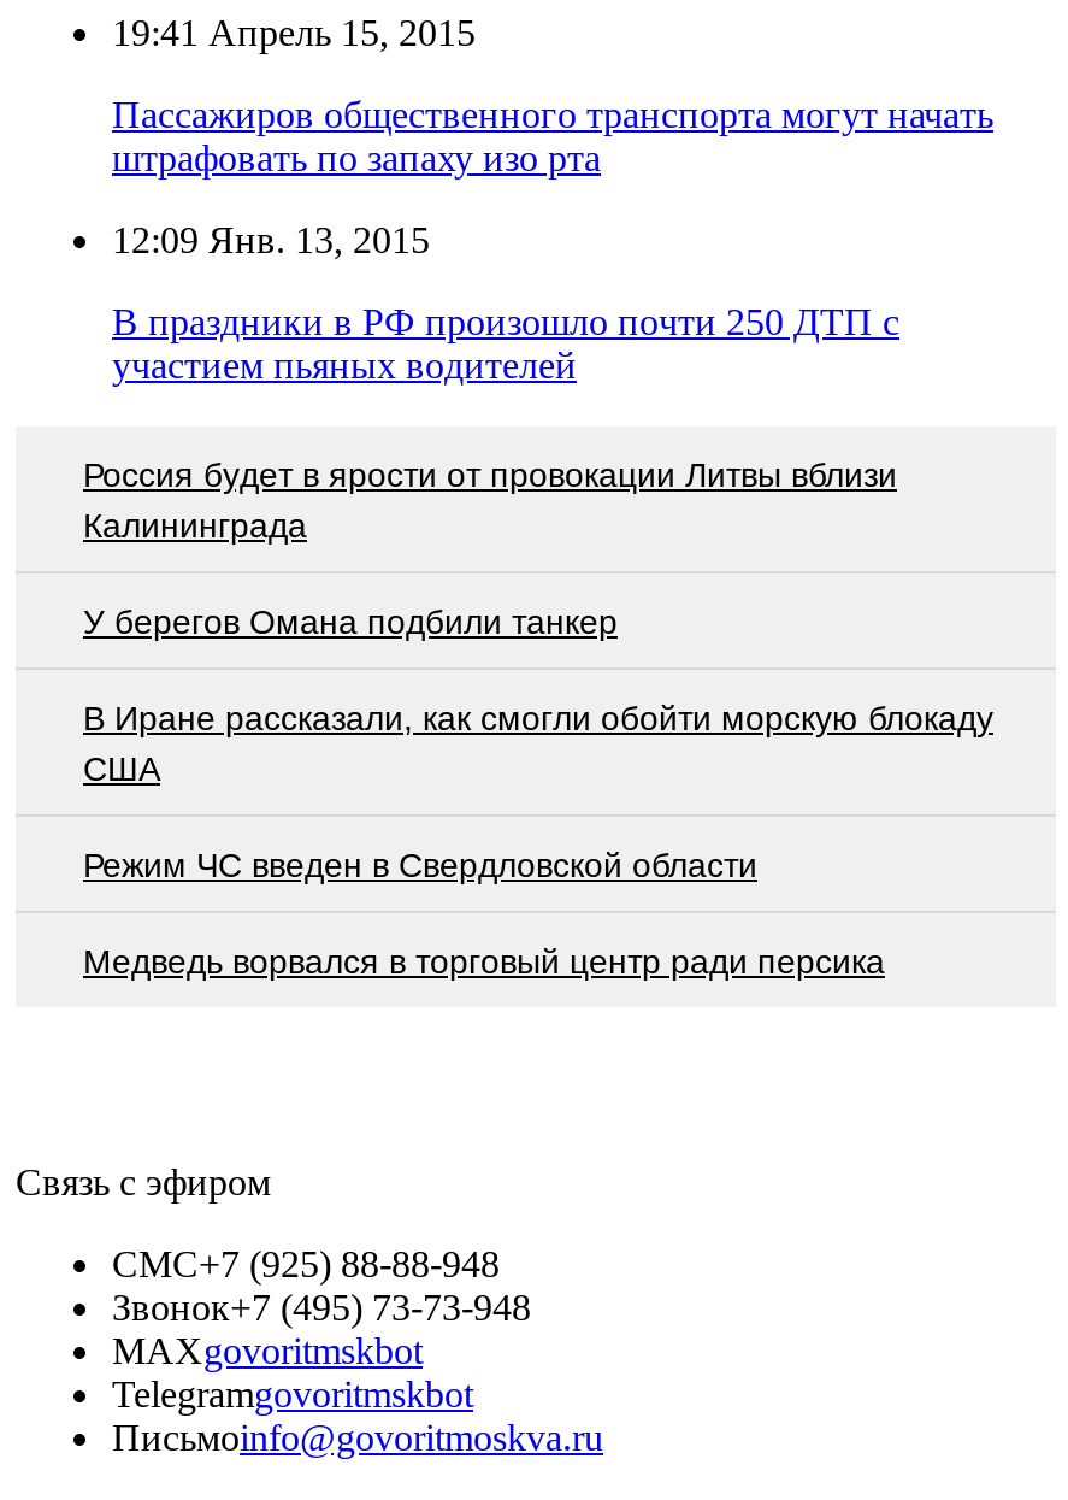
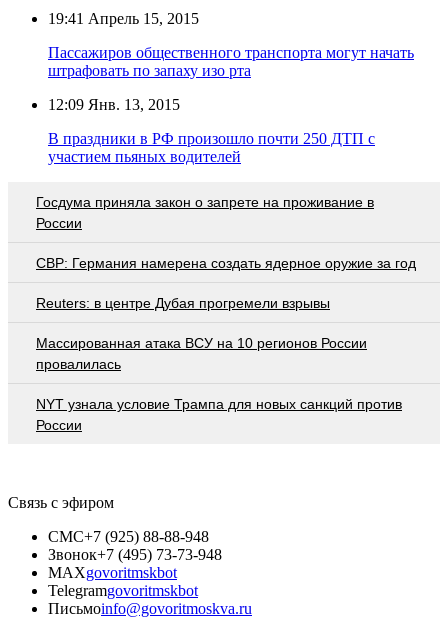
- Россия будет в ярости от провокации Литвы вблизи
- Калининграда
+ Госдума приняла закон о запрете на проживание в
+ России

- У берегов Омана подбили танкер
+ СВР: Германия намерена создать ядерное оружие за год

- В Иране рассказали, как смогли обойти морскую блокаду
- США
+ Reuters: в центре Дубая прогремели взрывы

- Режим ЧС введен в Свердловской области
+ Массированная атака ВСУ на 10 регионов России
+ провалилась

- Медведь ворвался в торговый центр ради персика
+ NYT узнала условие Трампа для новых санкций против
+ России
